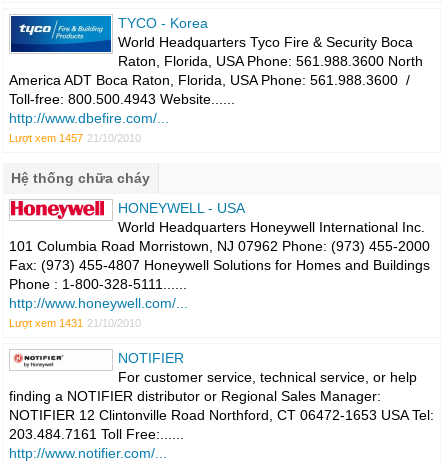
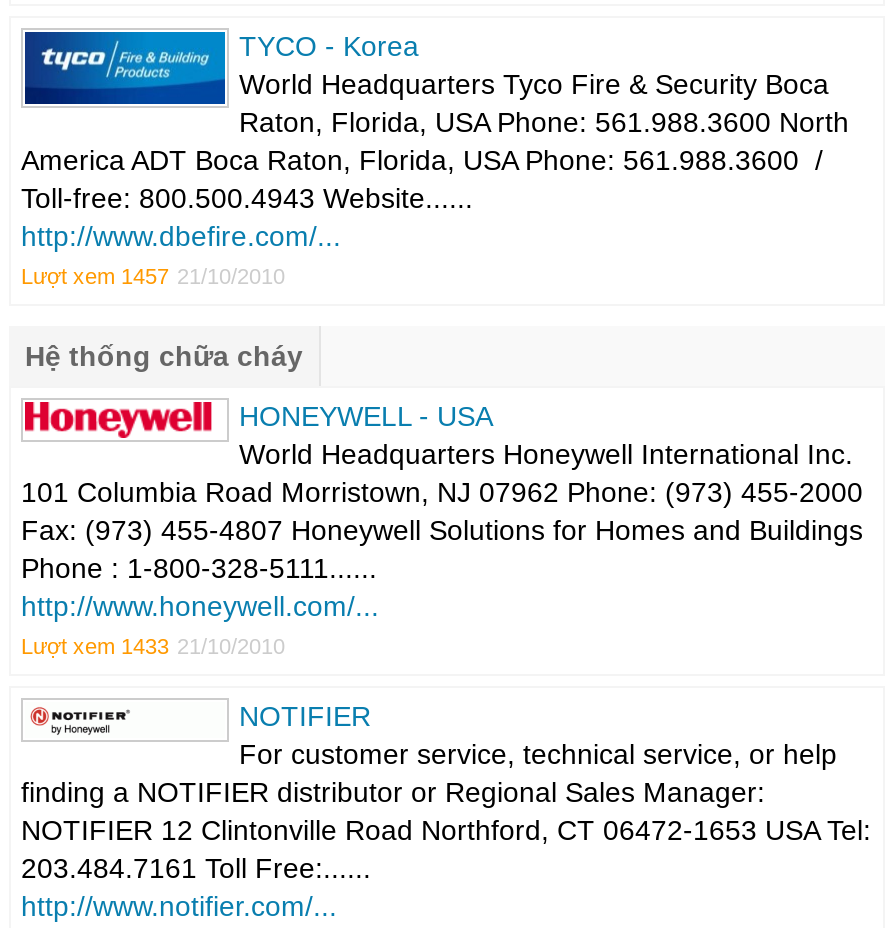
- Lượt xem 1431 21/10/2010
+ Lượt xem 1433 21/10/2010
